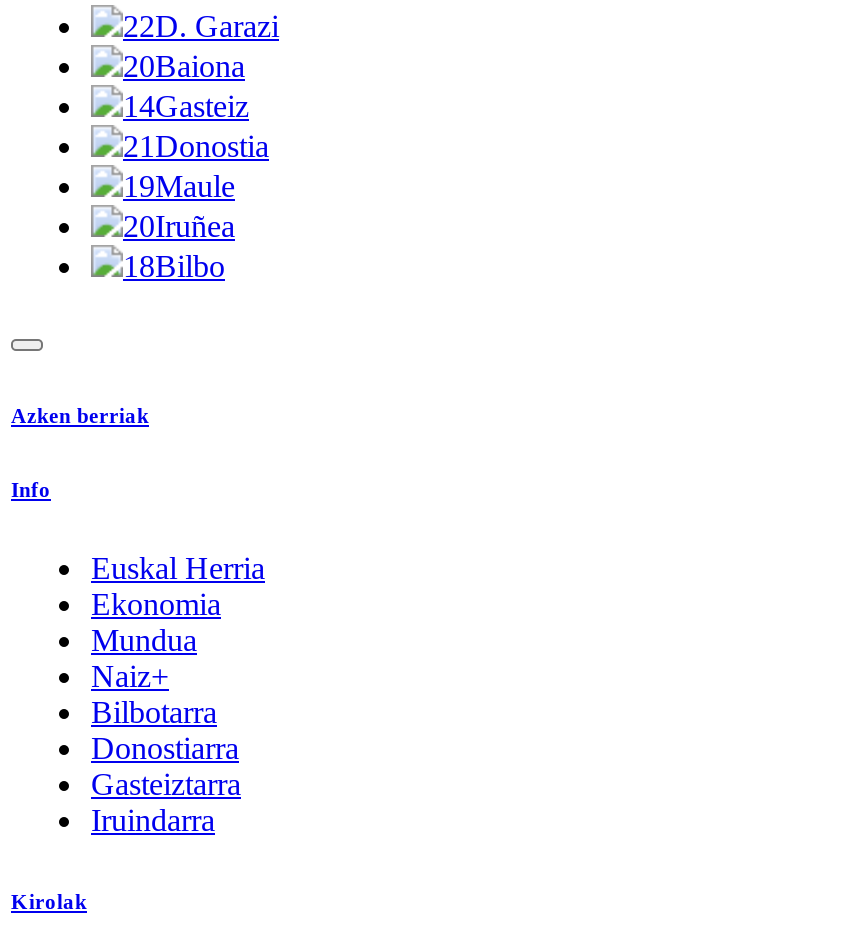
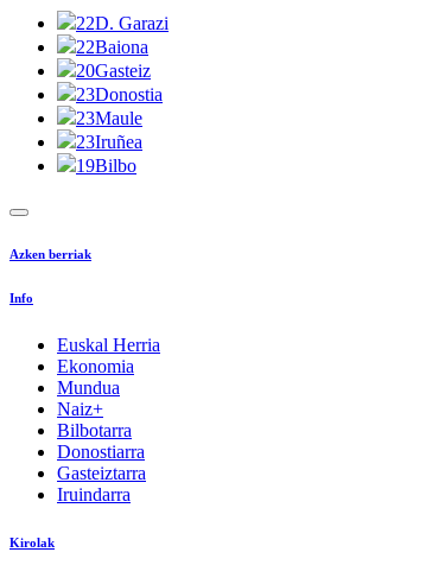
- 20Baiona
+ 22Baiona

- 14Gasteiz
+ 20Gasteiz

- 21 Donostia
+ 23 Donostia

- 19Maule
+ 23Maule

- 20Iruñea
+ 23Iruñea

- 18Bilbo
+ 19Bilbo
